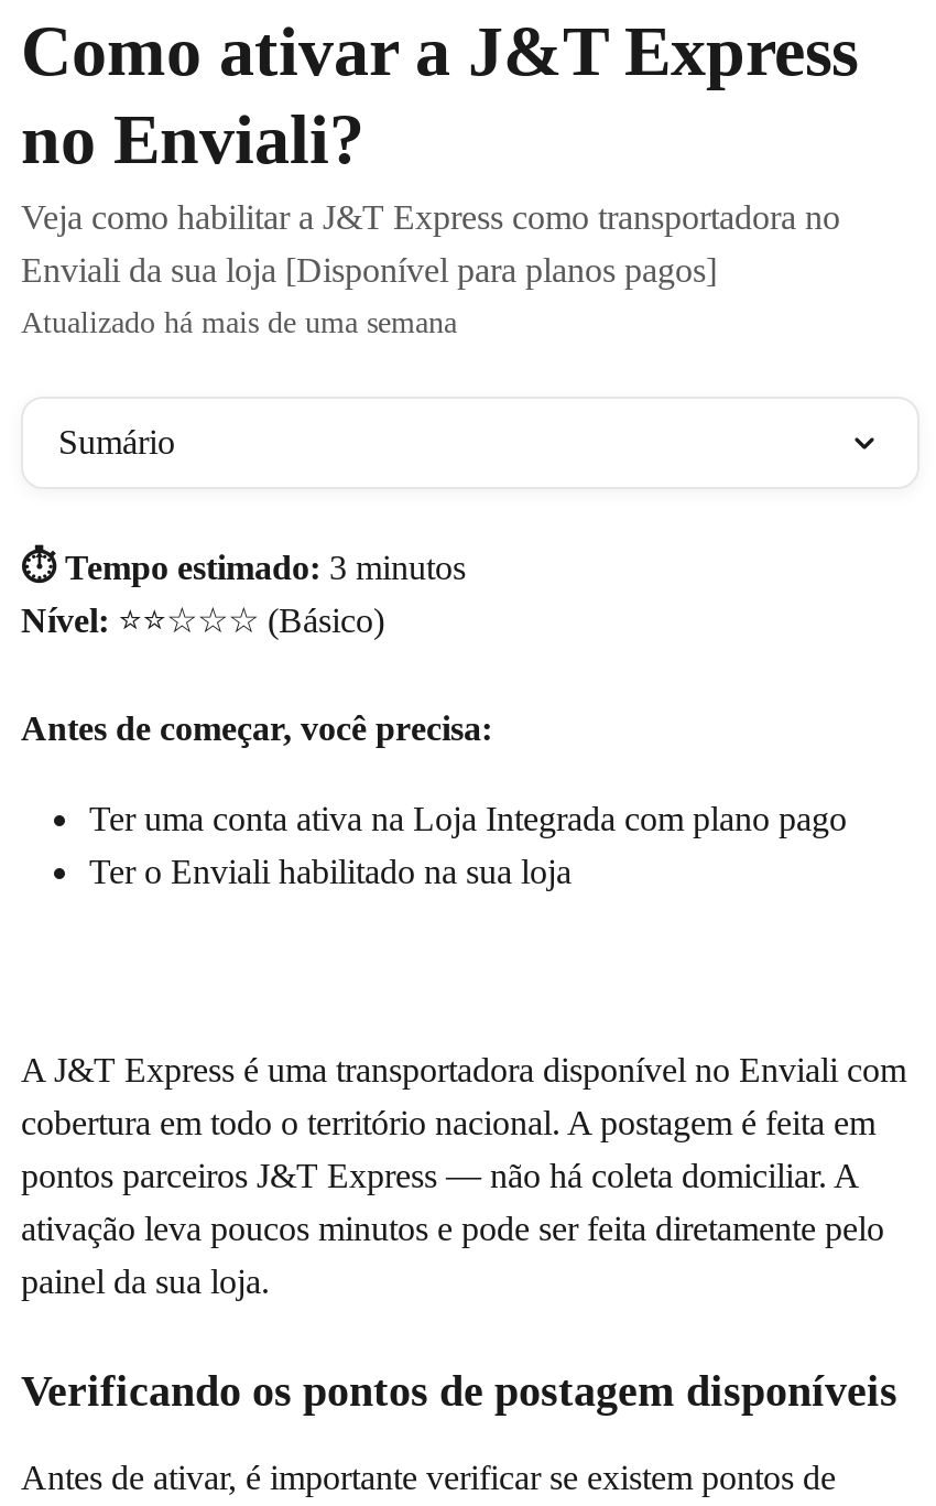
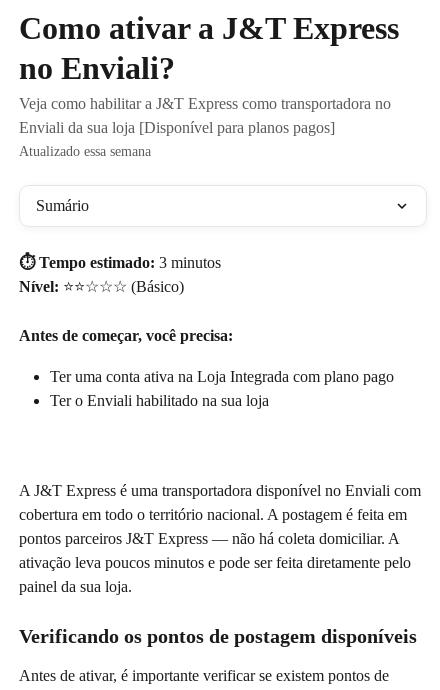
- Atualizado há mais de uma semana
+ Atualizado essa semana
